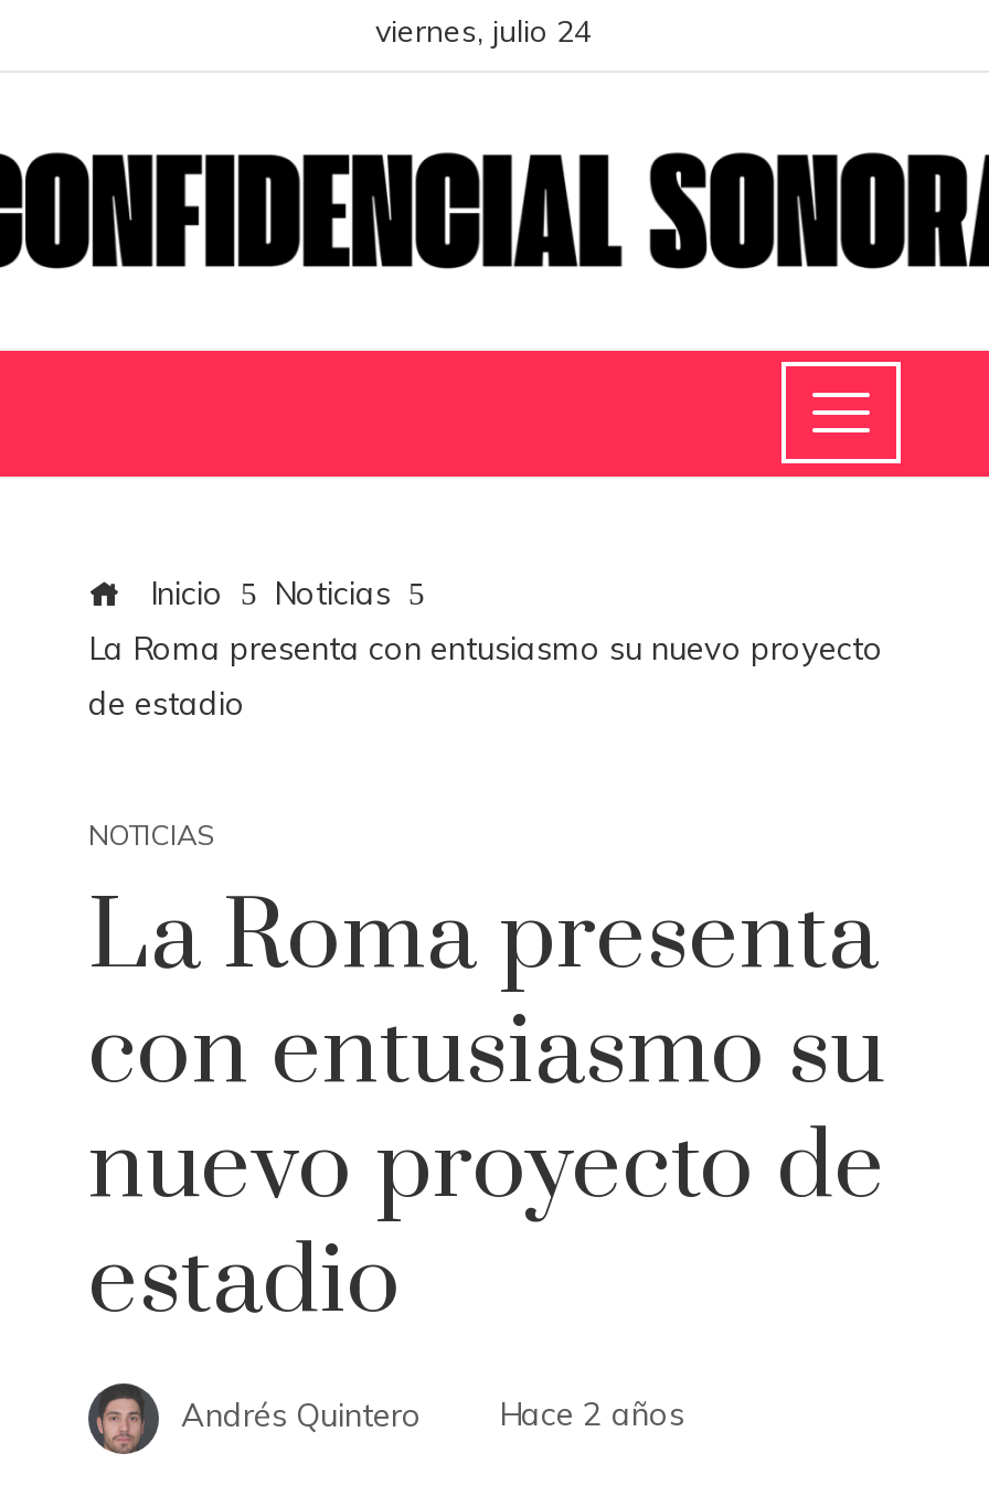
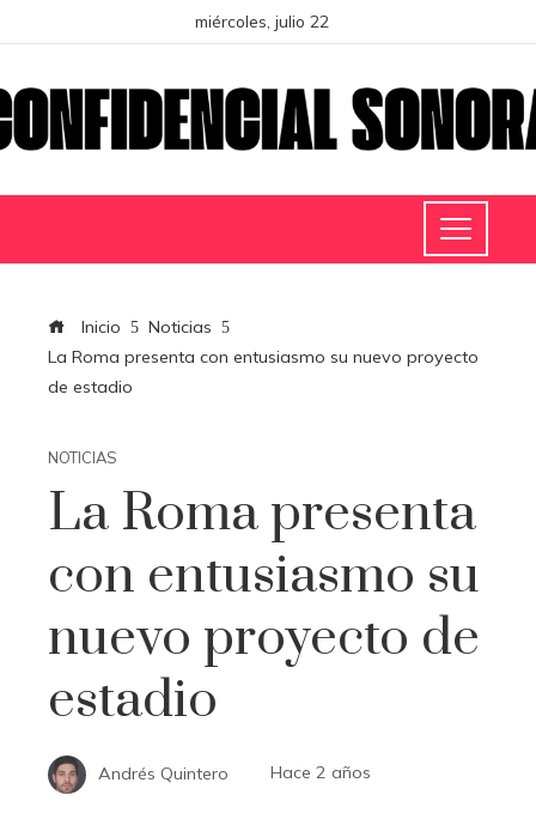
- viernes, julio 24
+ miércoles, julio 22
